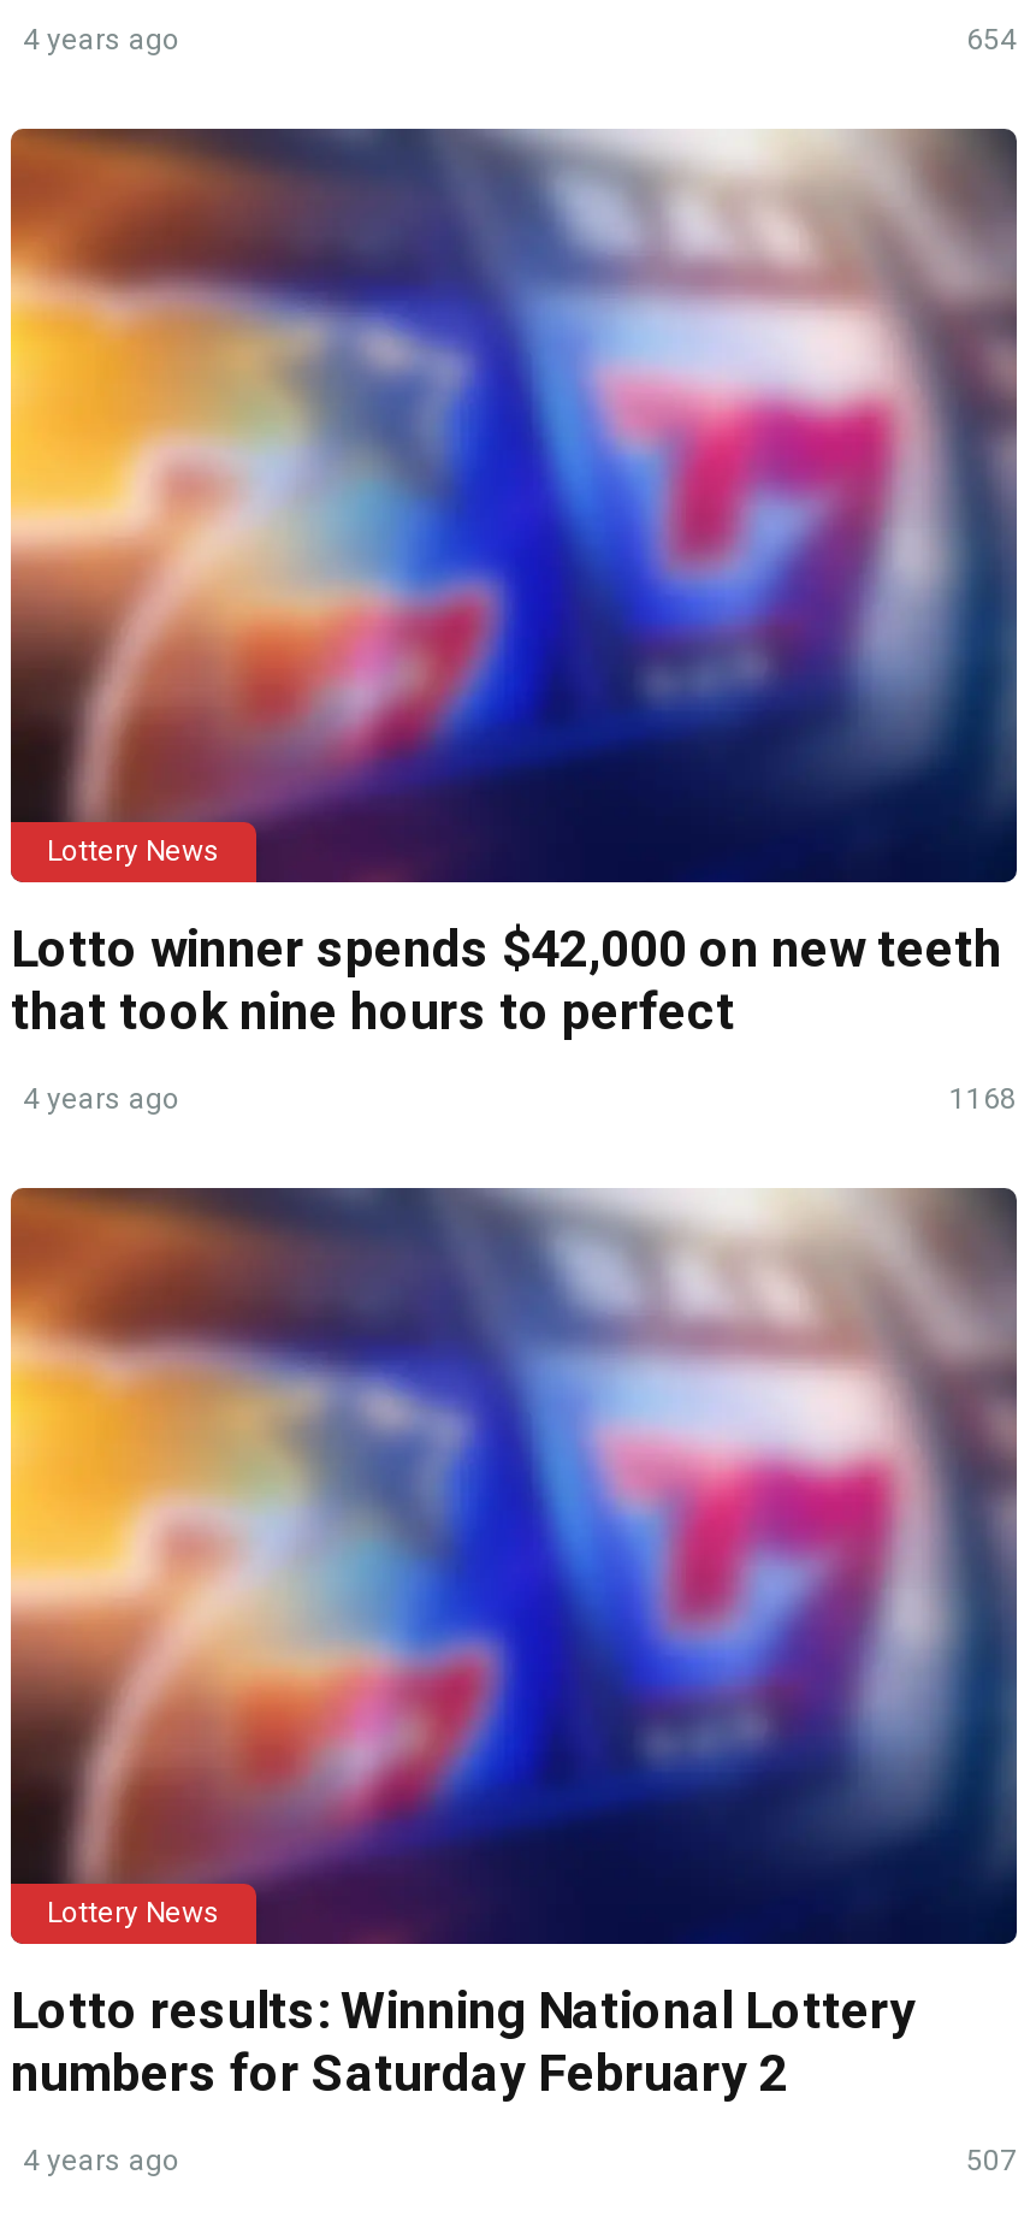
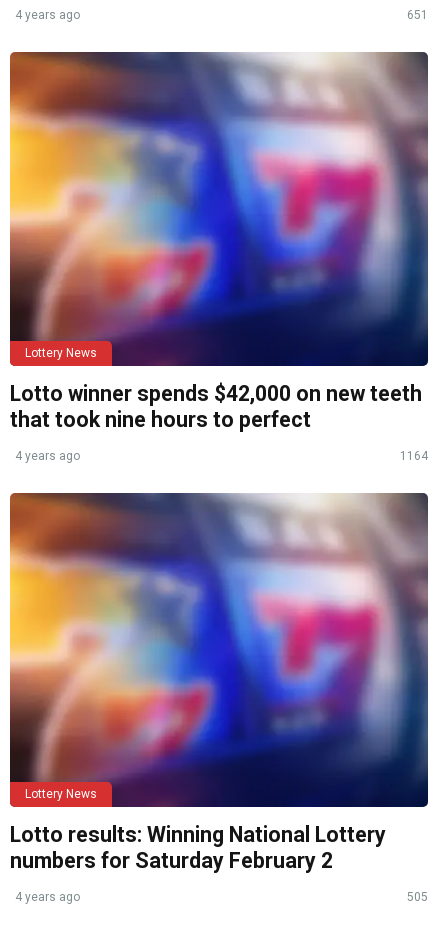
- 654
+ 651

- 1168
+ 1164

- 507
+ 505
